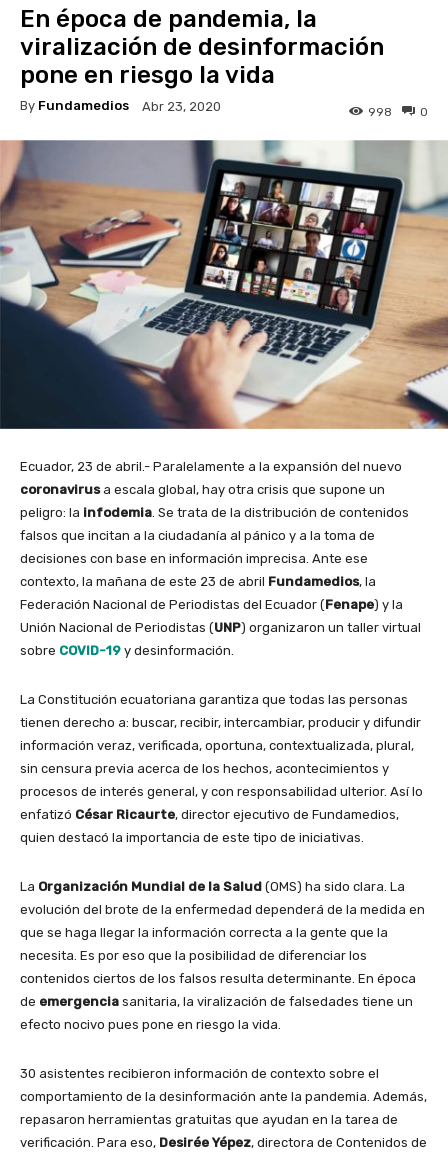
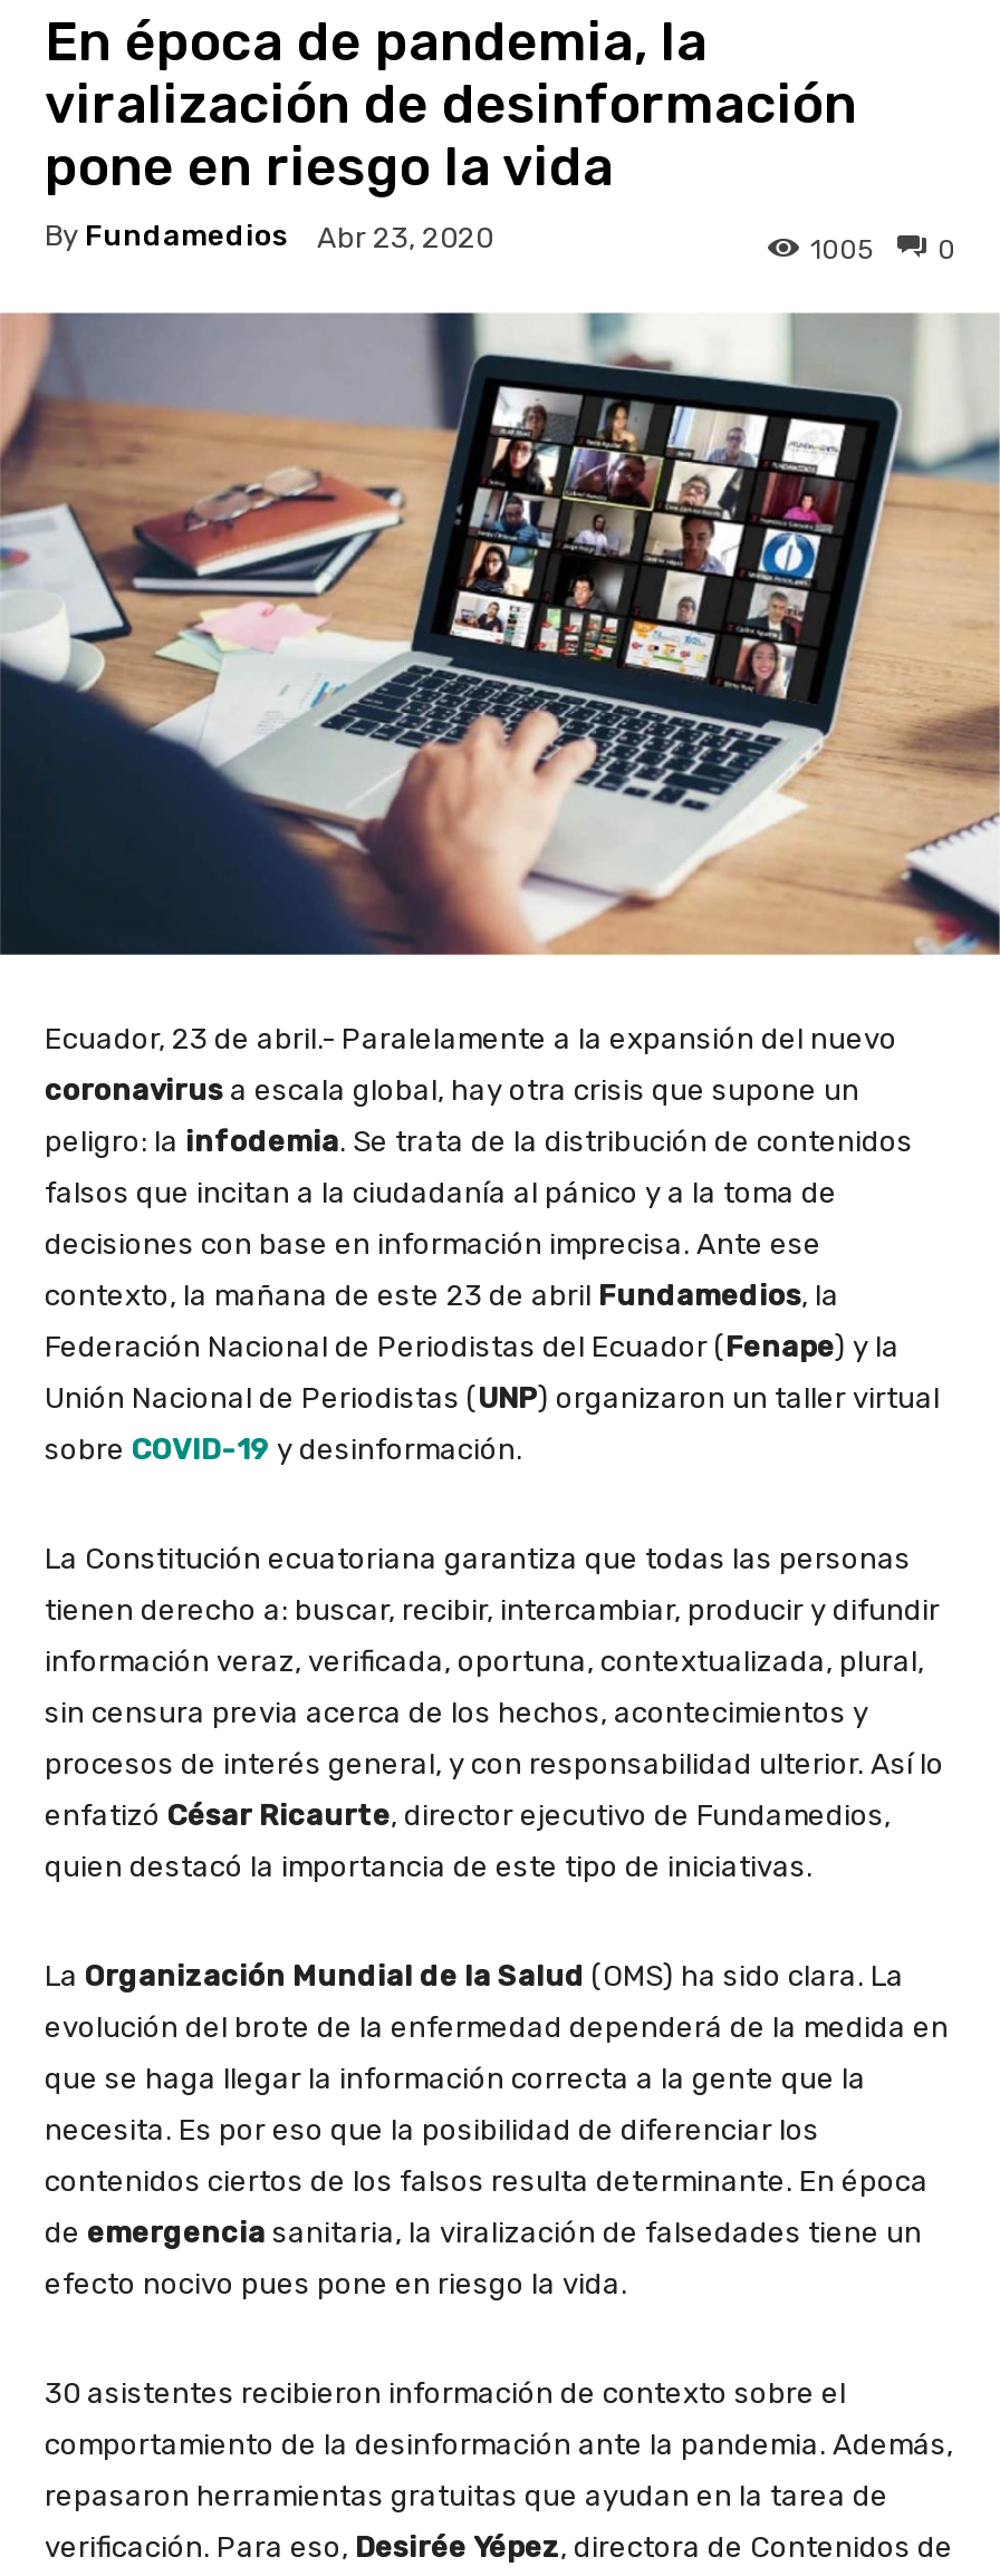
- 998 0
+ 1005 0
